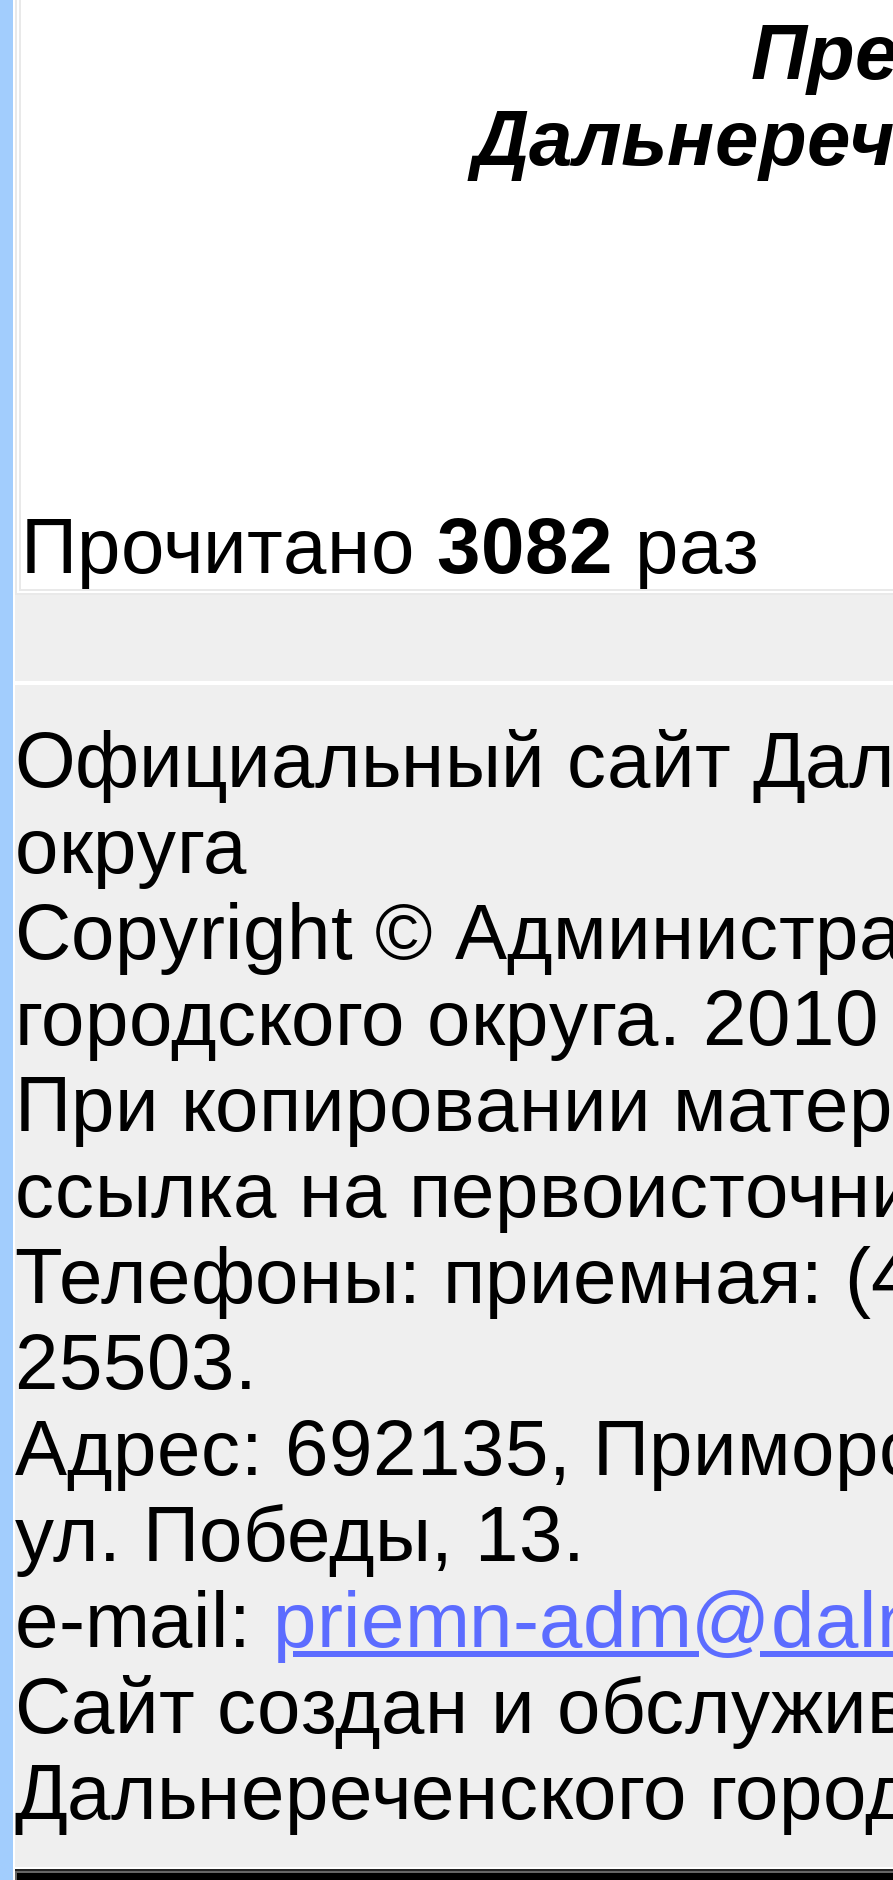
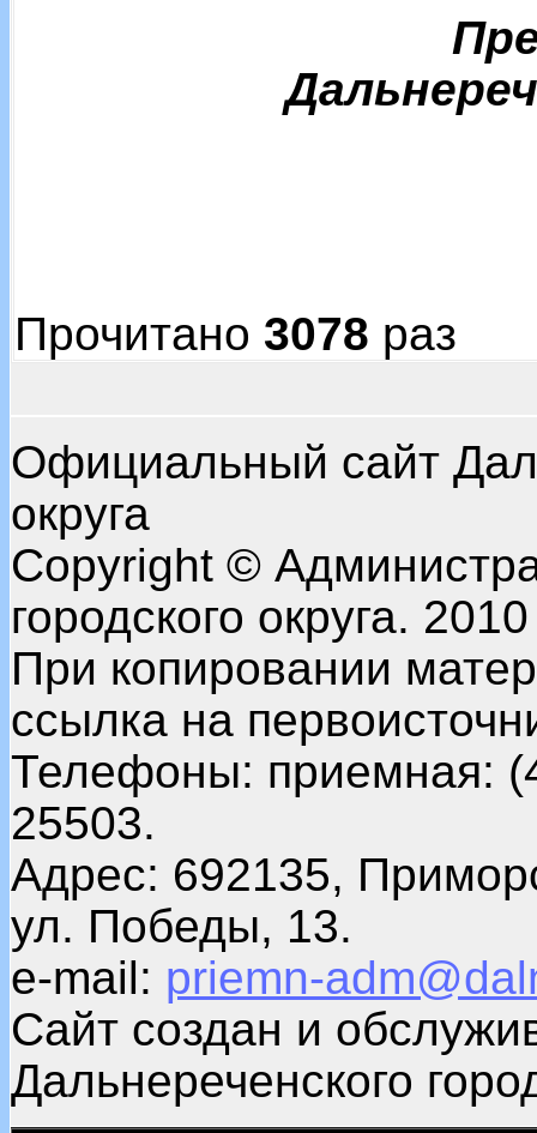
- Прочитано 3082 раз
+ Прочитано 3078 раз
